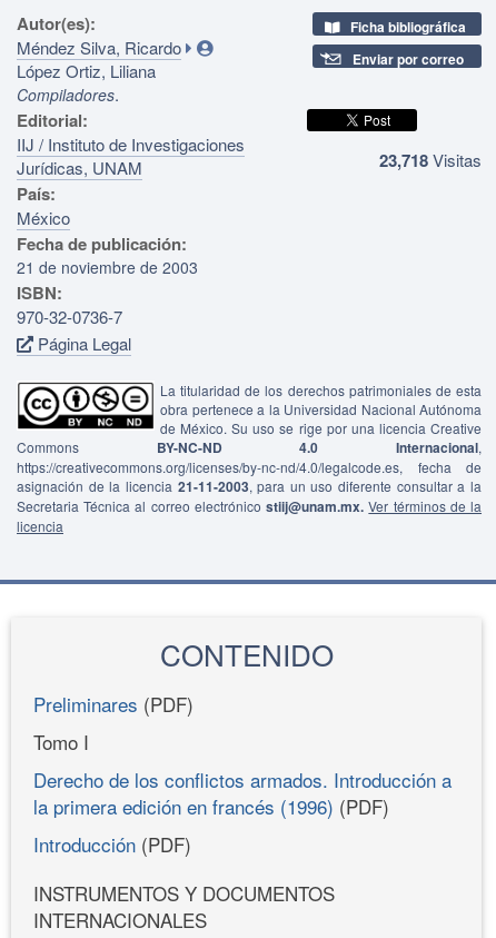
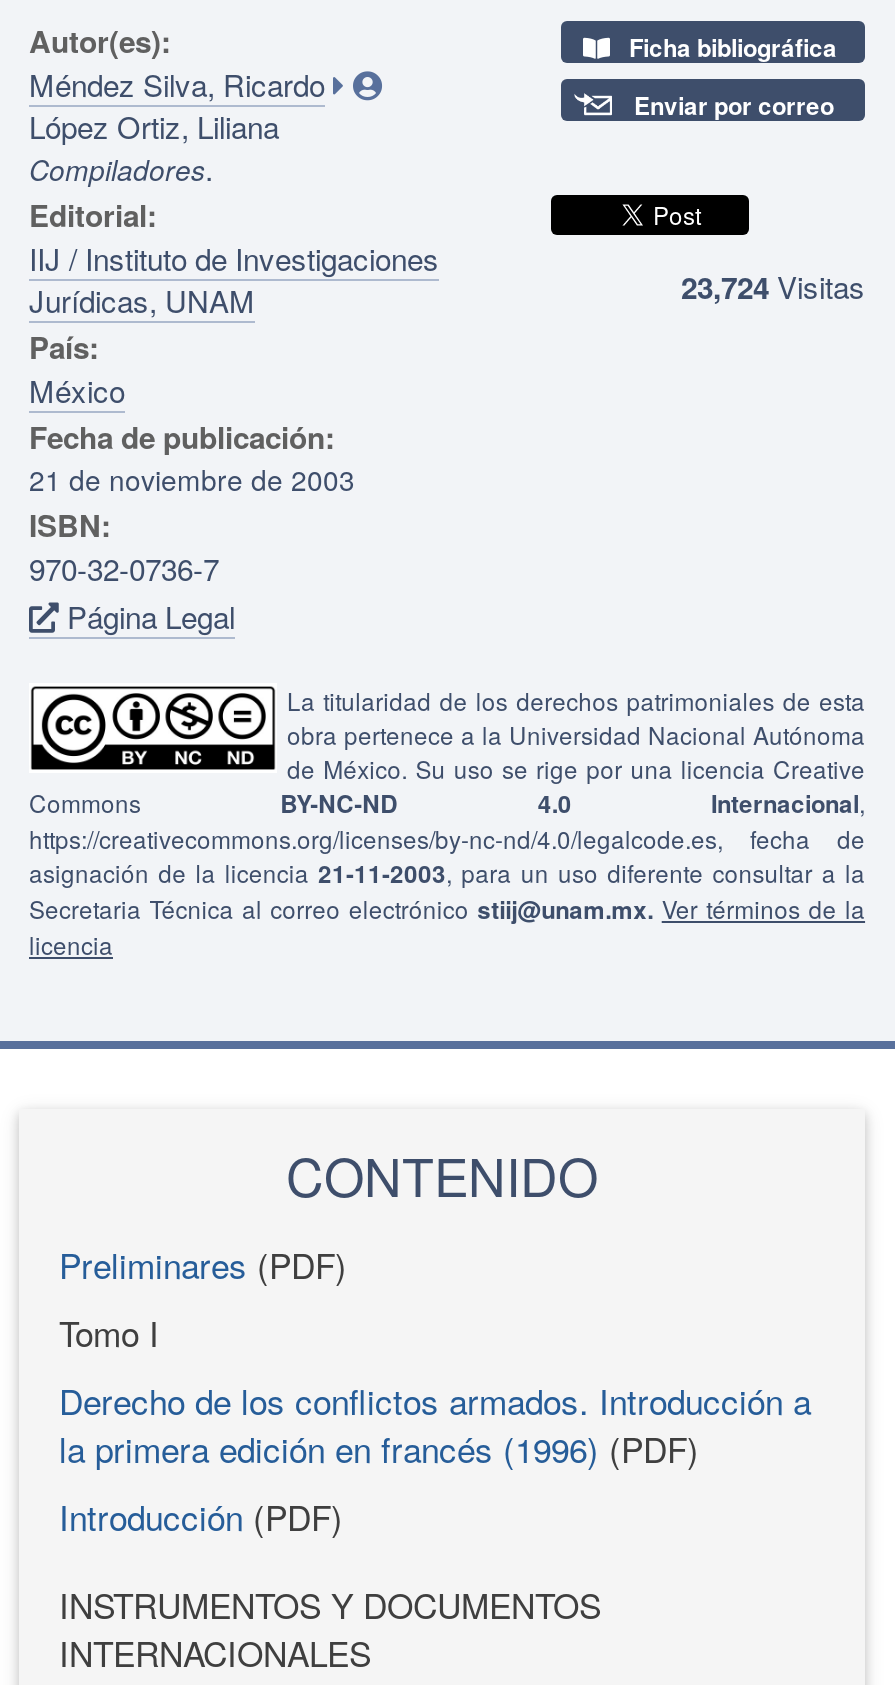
- 23,718 Visitas
+ 23,724 Visitas
